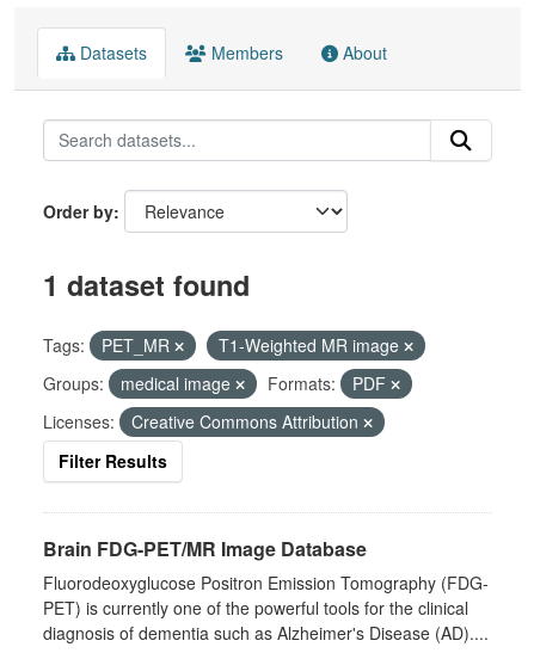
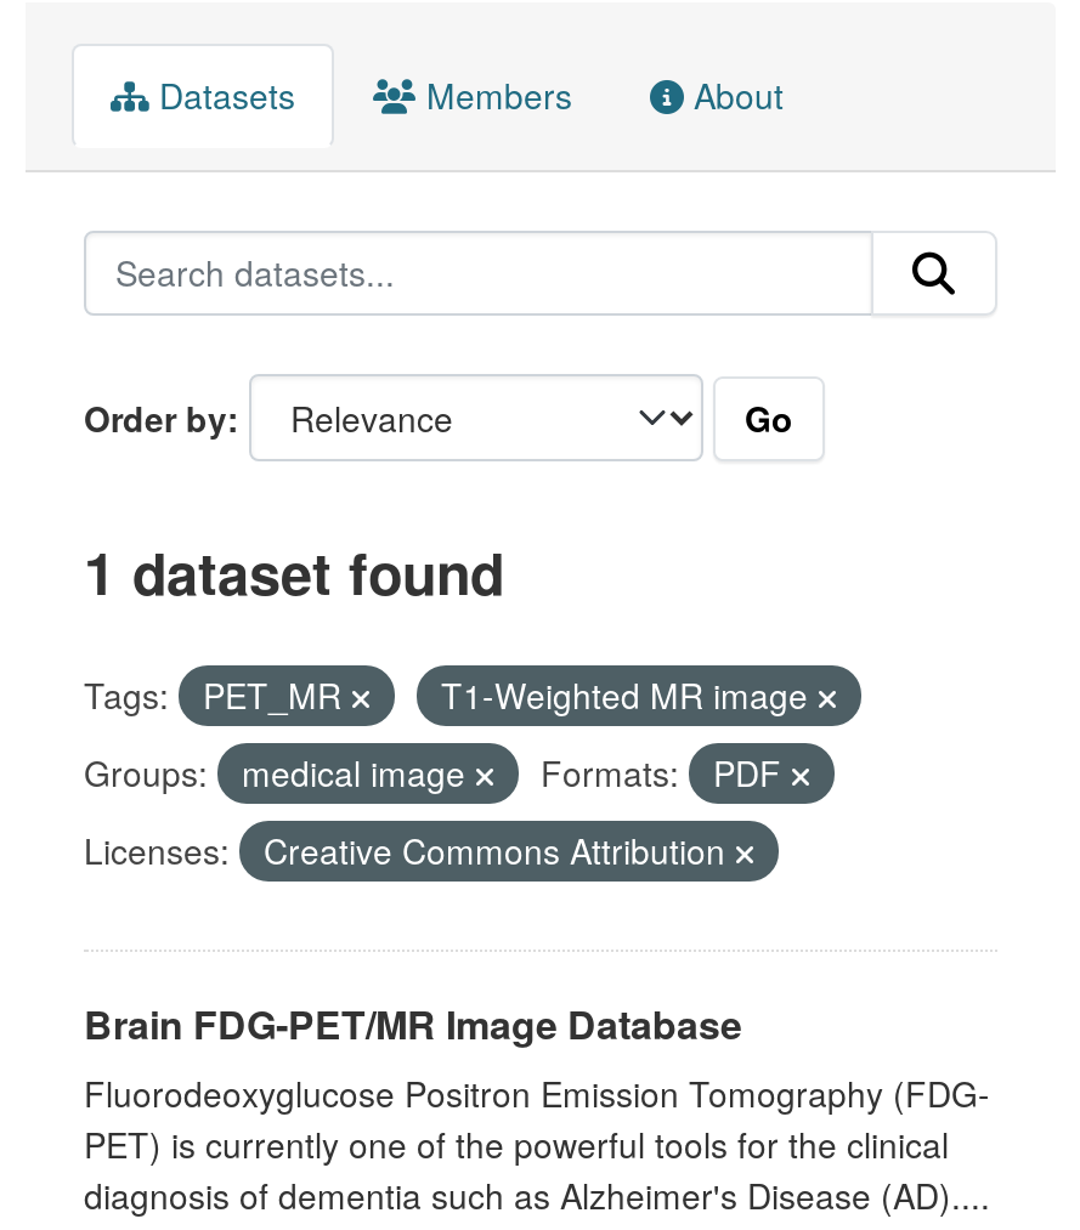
+ Go

- Filter Results
